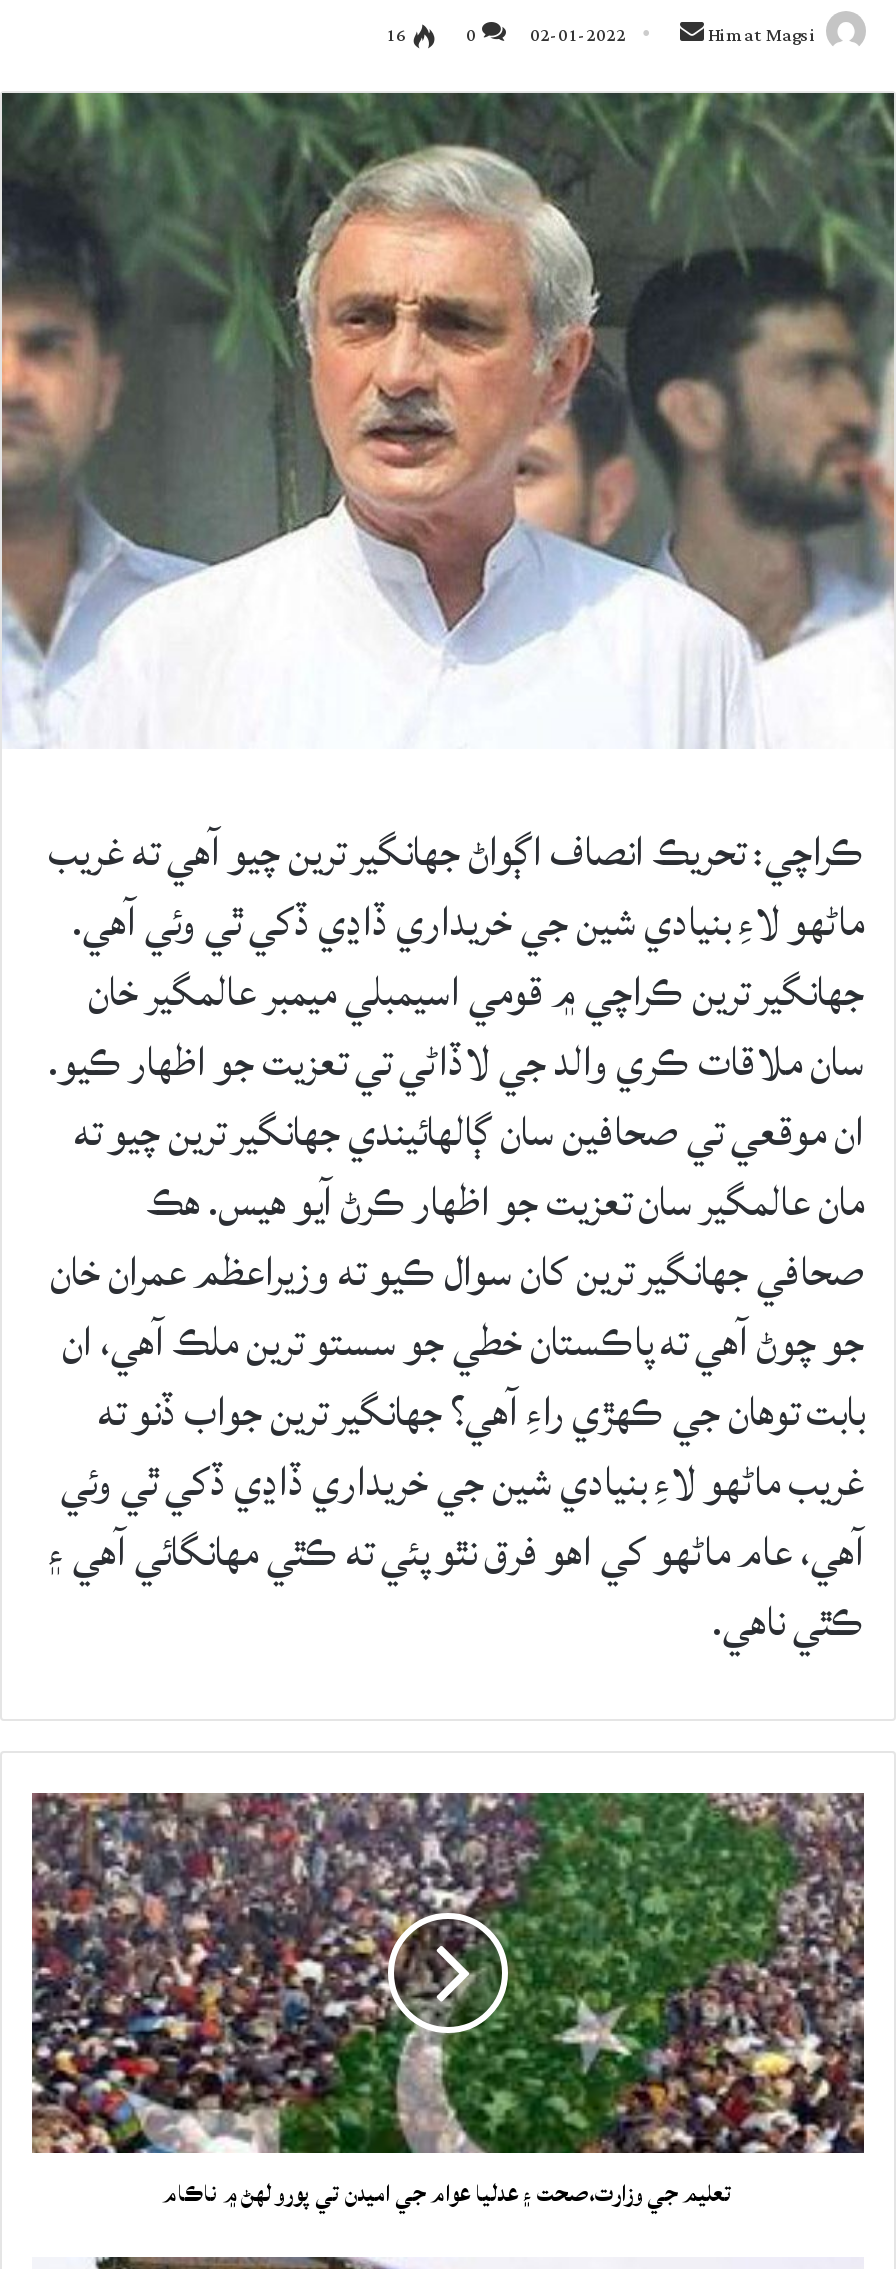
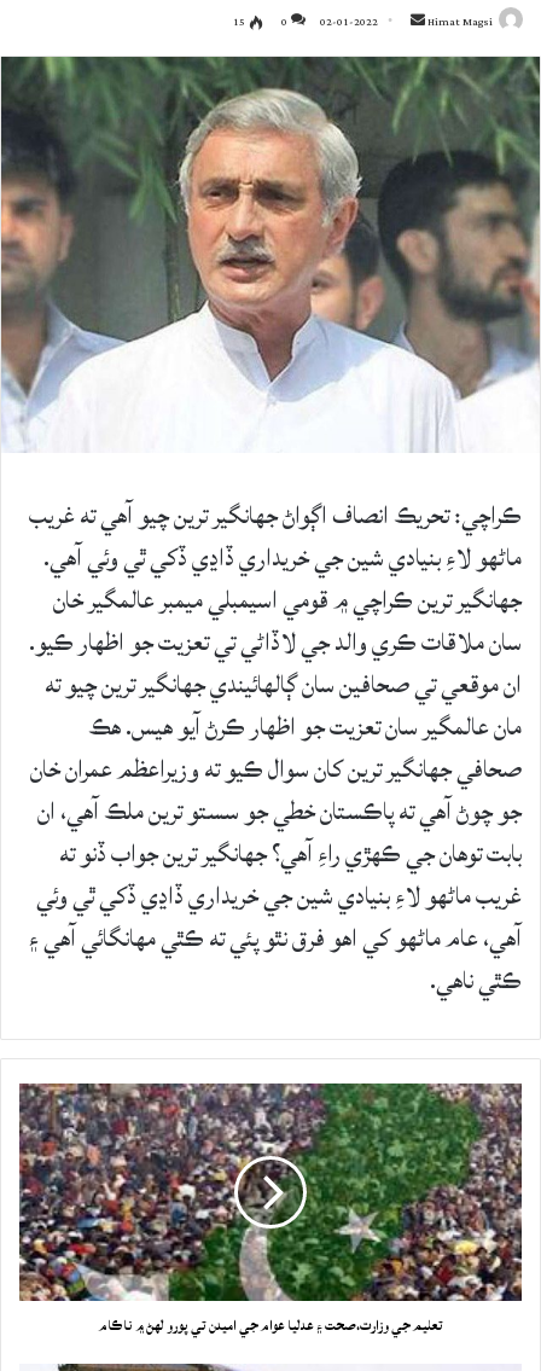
- 16
+ 15
